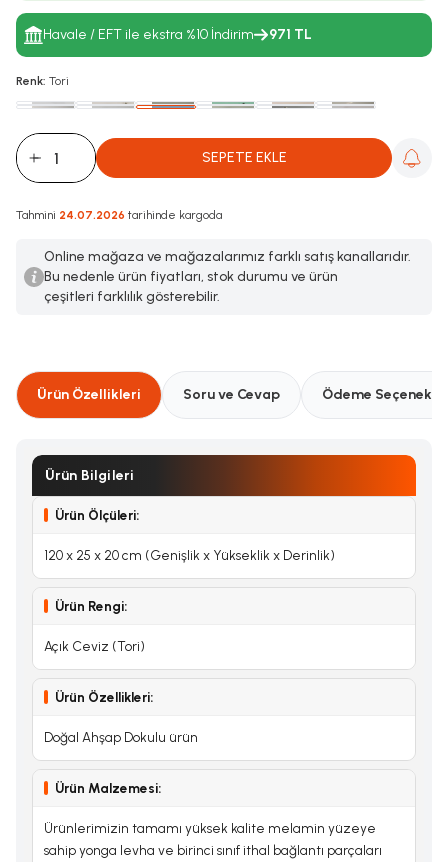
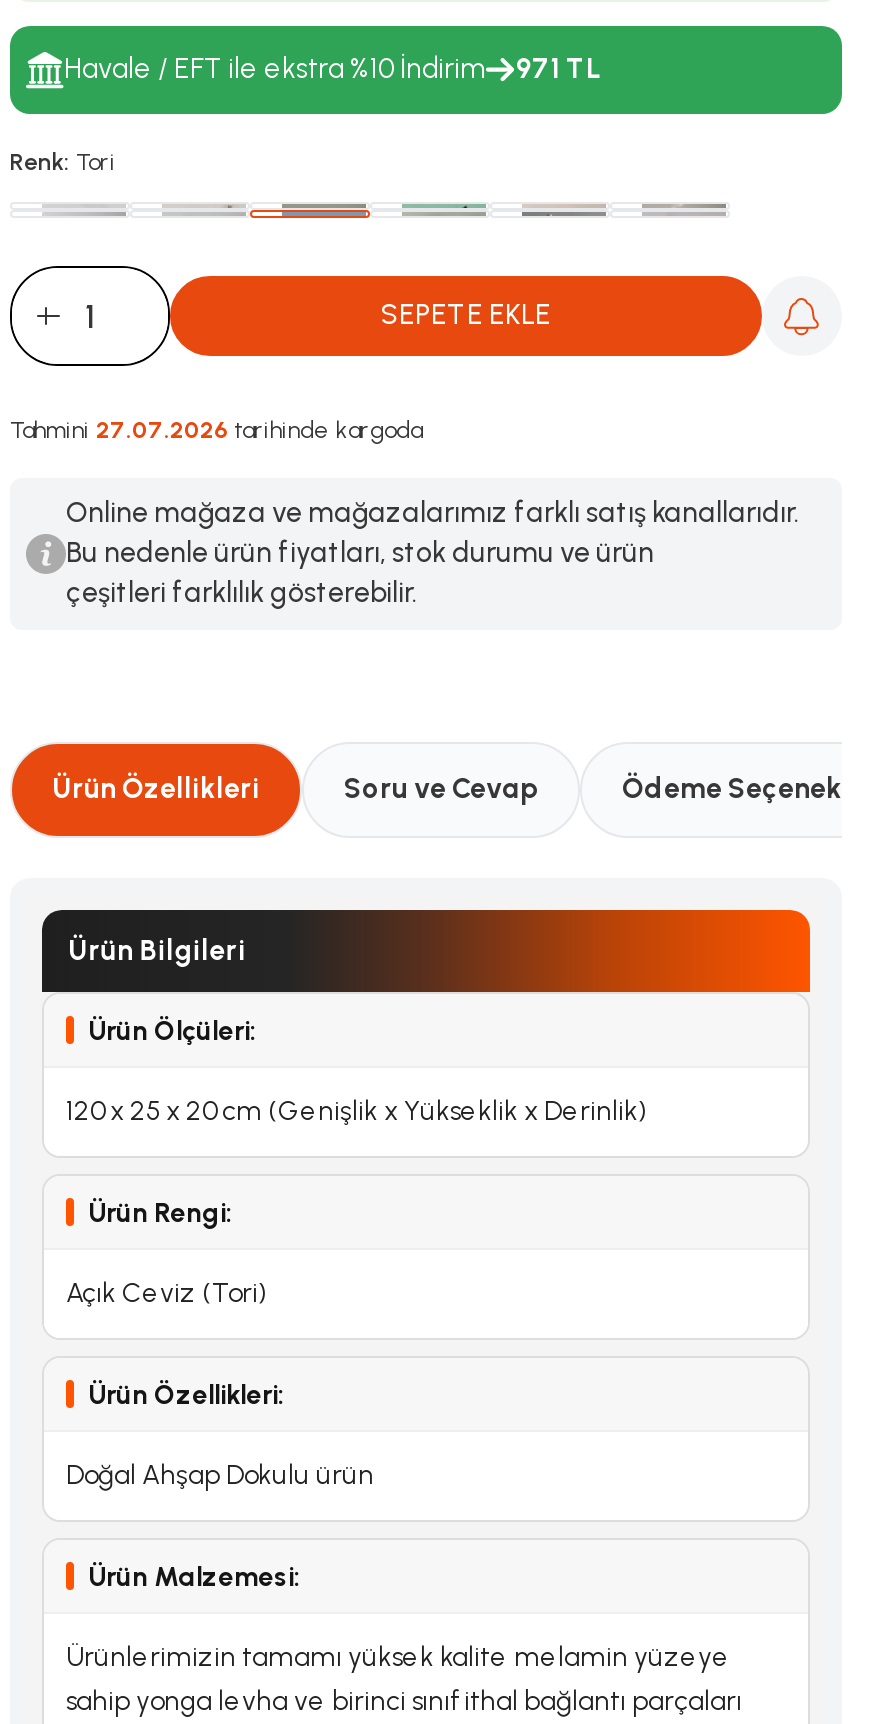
- Tahmini 24.07.2026 tarihinde kargoda
+ Tahmini 27.07.2026 tarihinde kargoda
